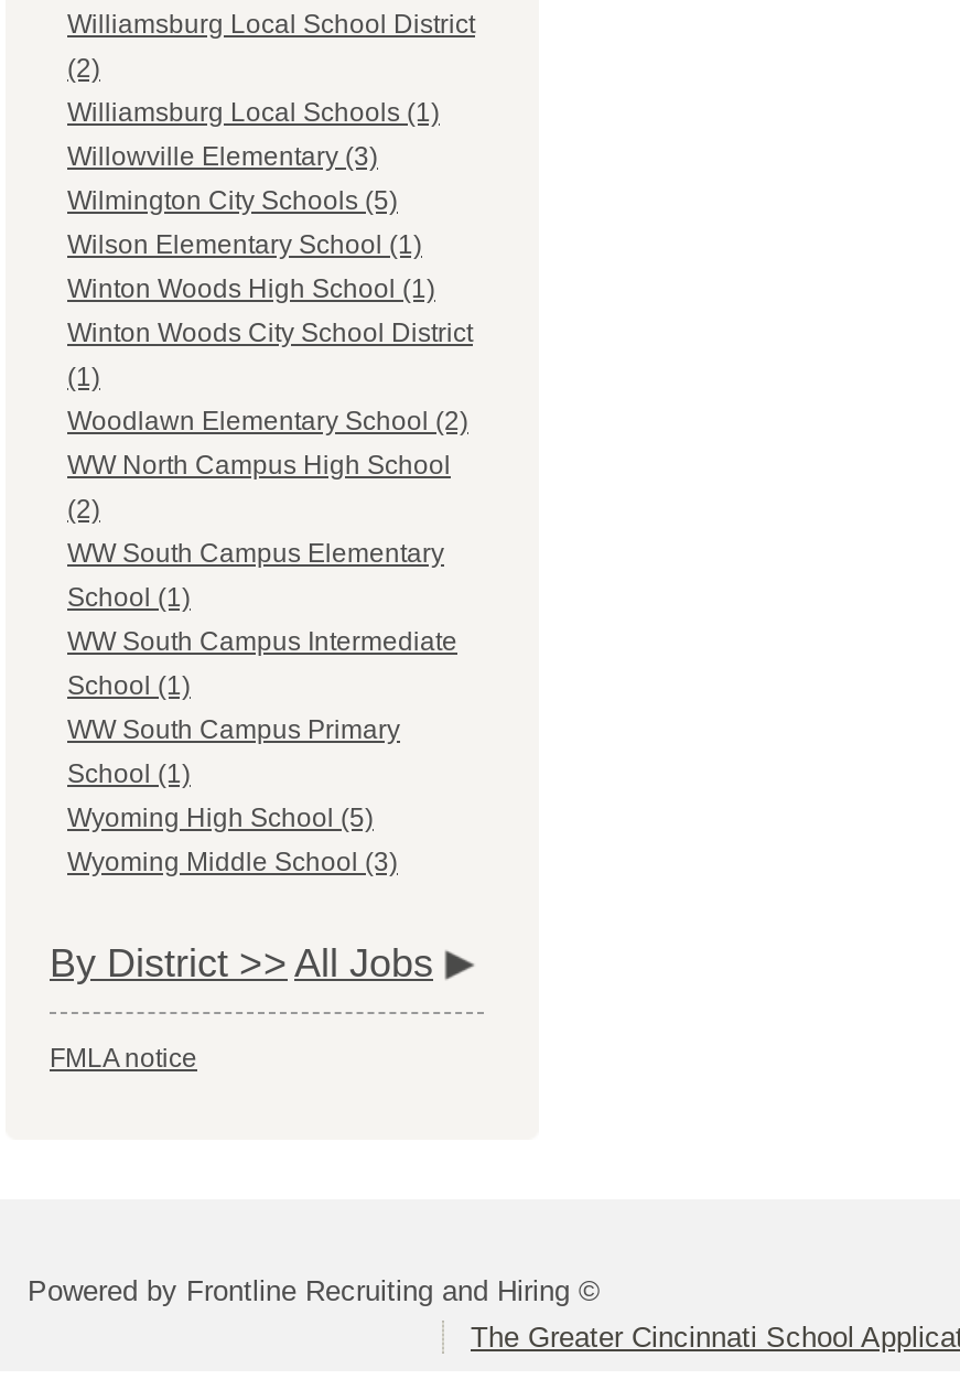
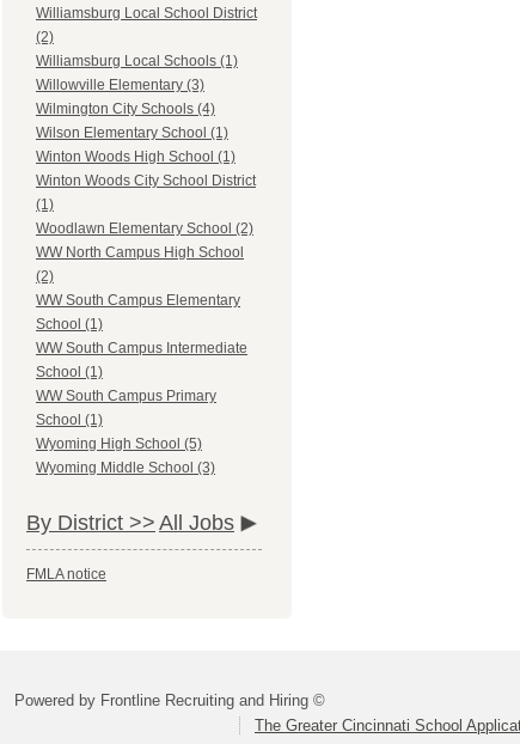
- Wilmington City Schools (5)
+ Wilmington City Schools (4)
